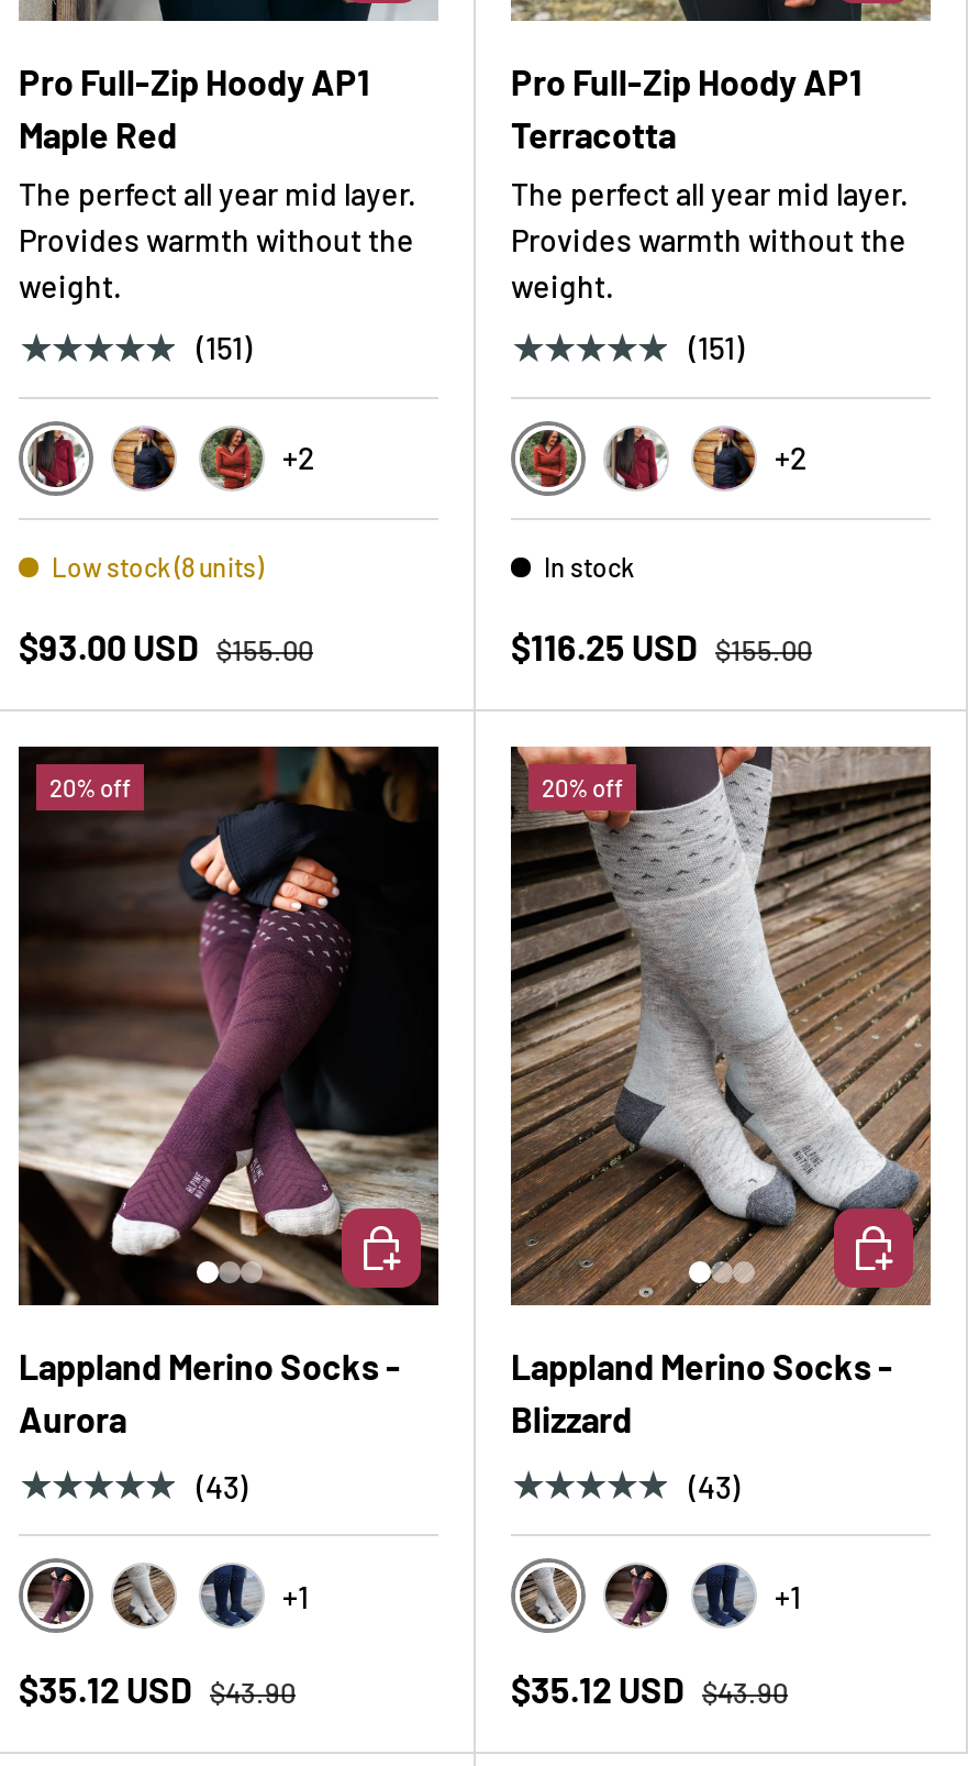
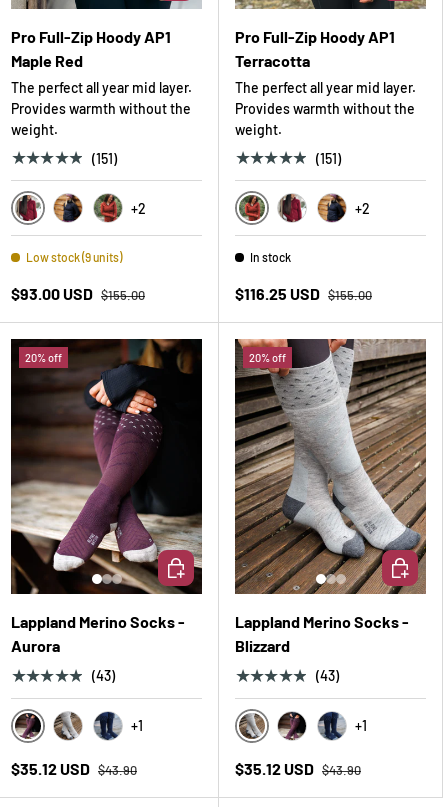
- Low stock (8 units)
+ Low stock (9 units)
